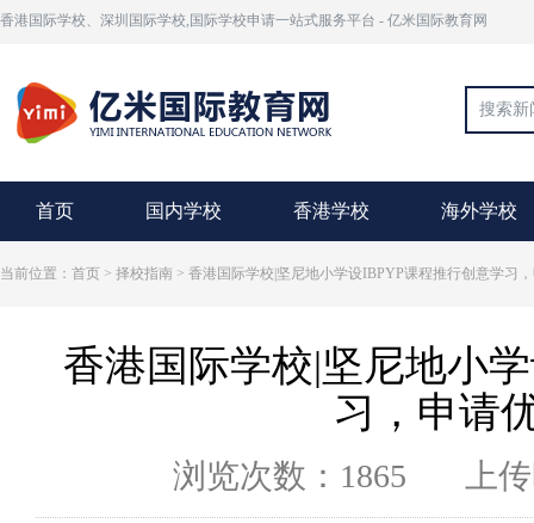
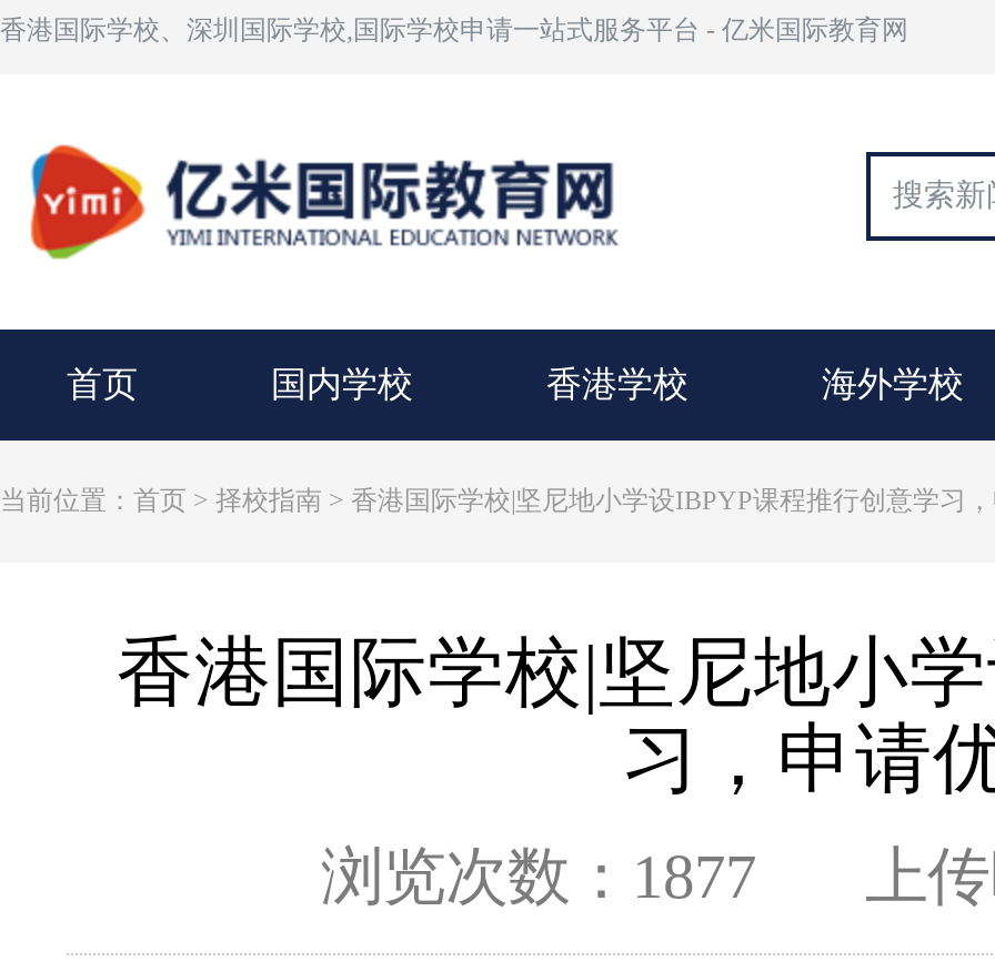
- 浏览次数：1865
+ 浏览次数：1877
